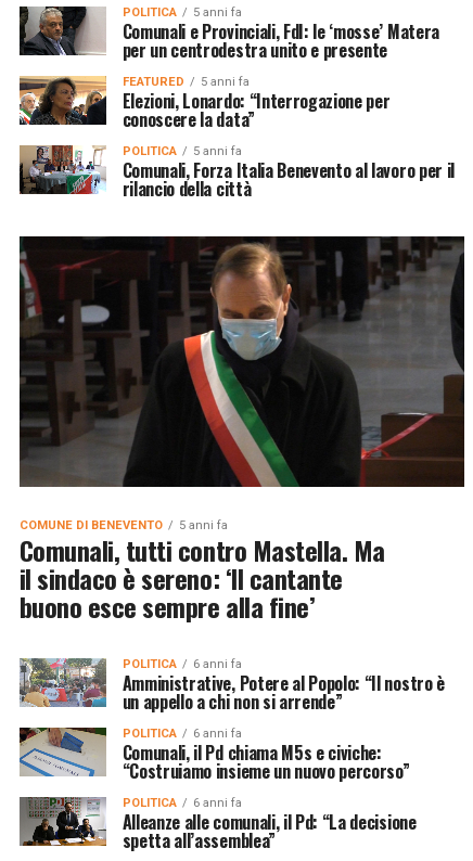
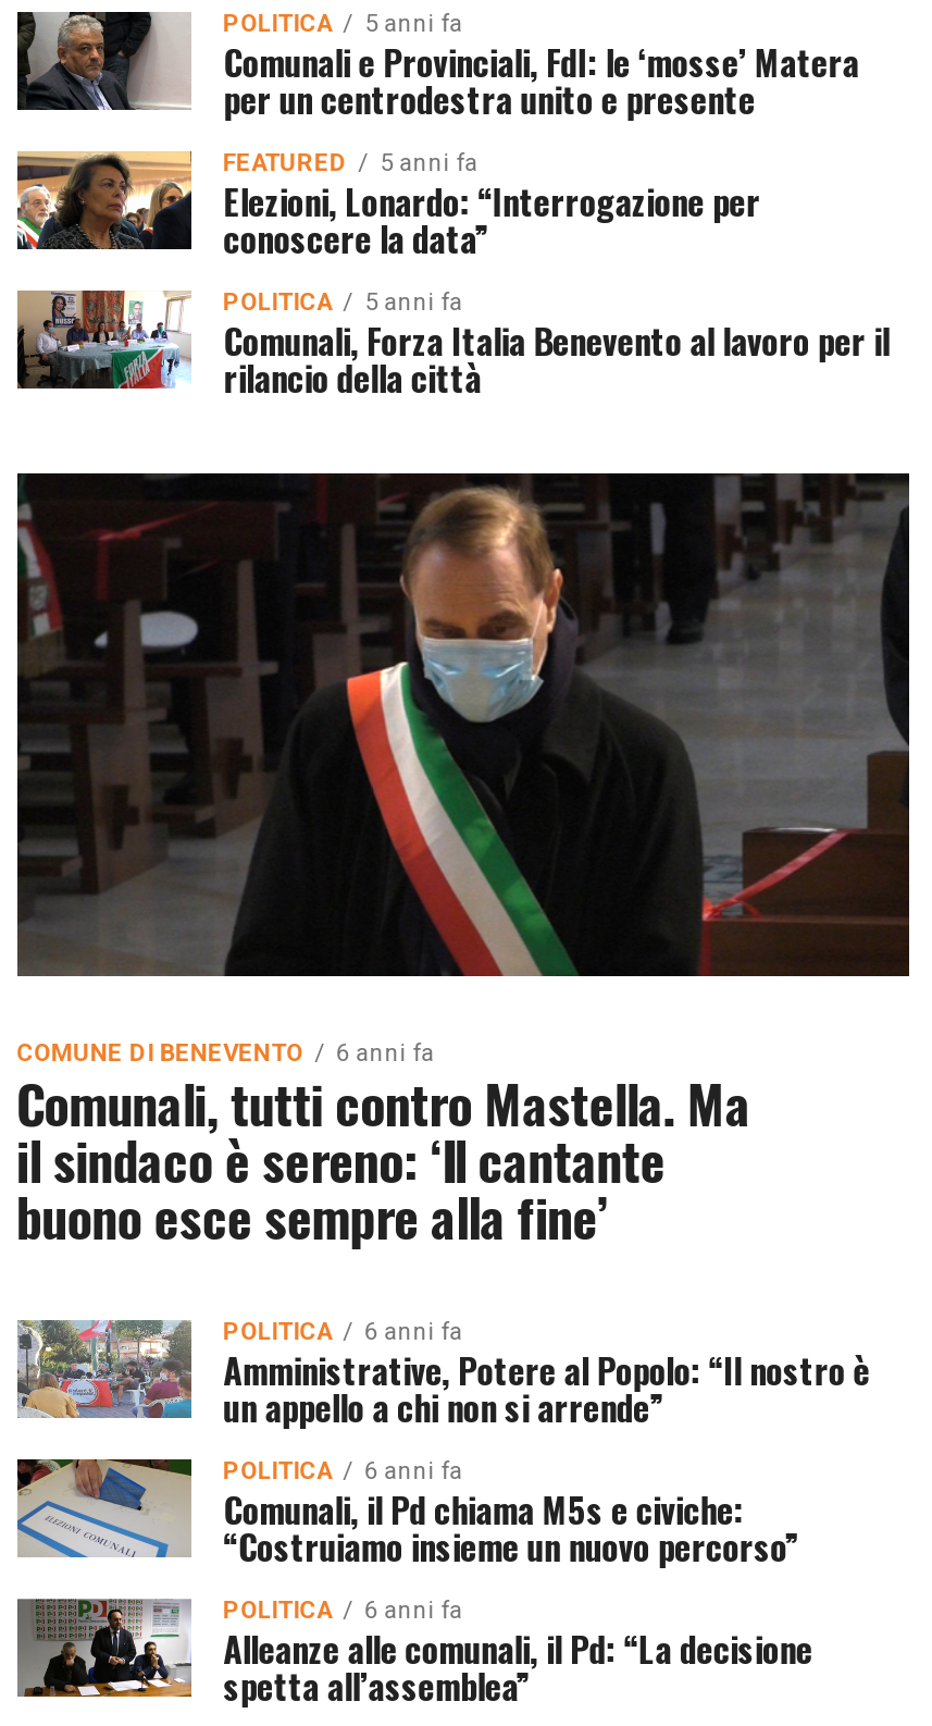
- COMUNE DI BENEVENTO 5 anni fa
+ COMUNE DI BENEVENTO 6 anni fa
